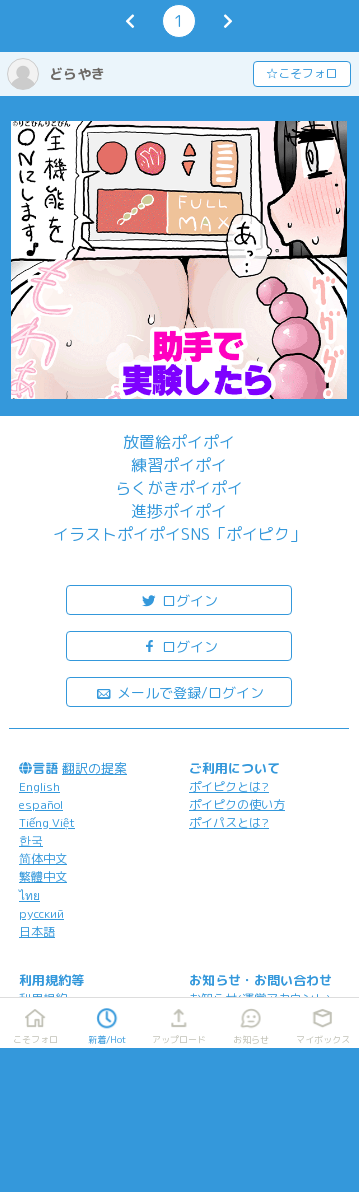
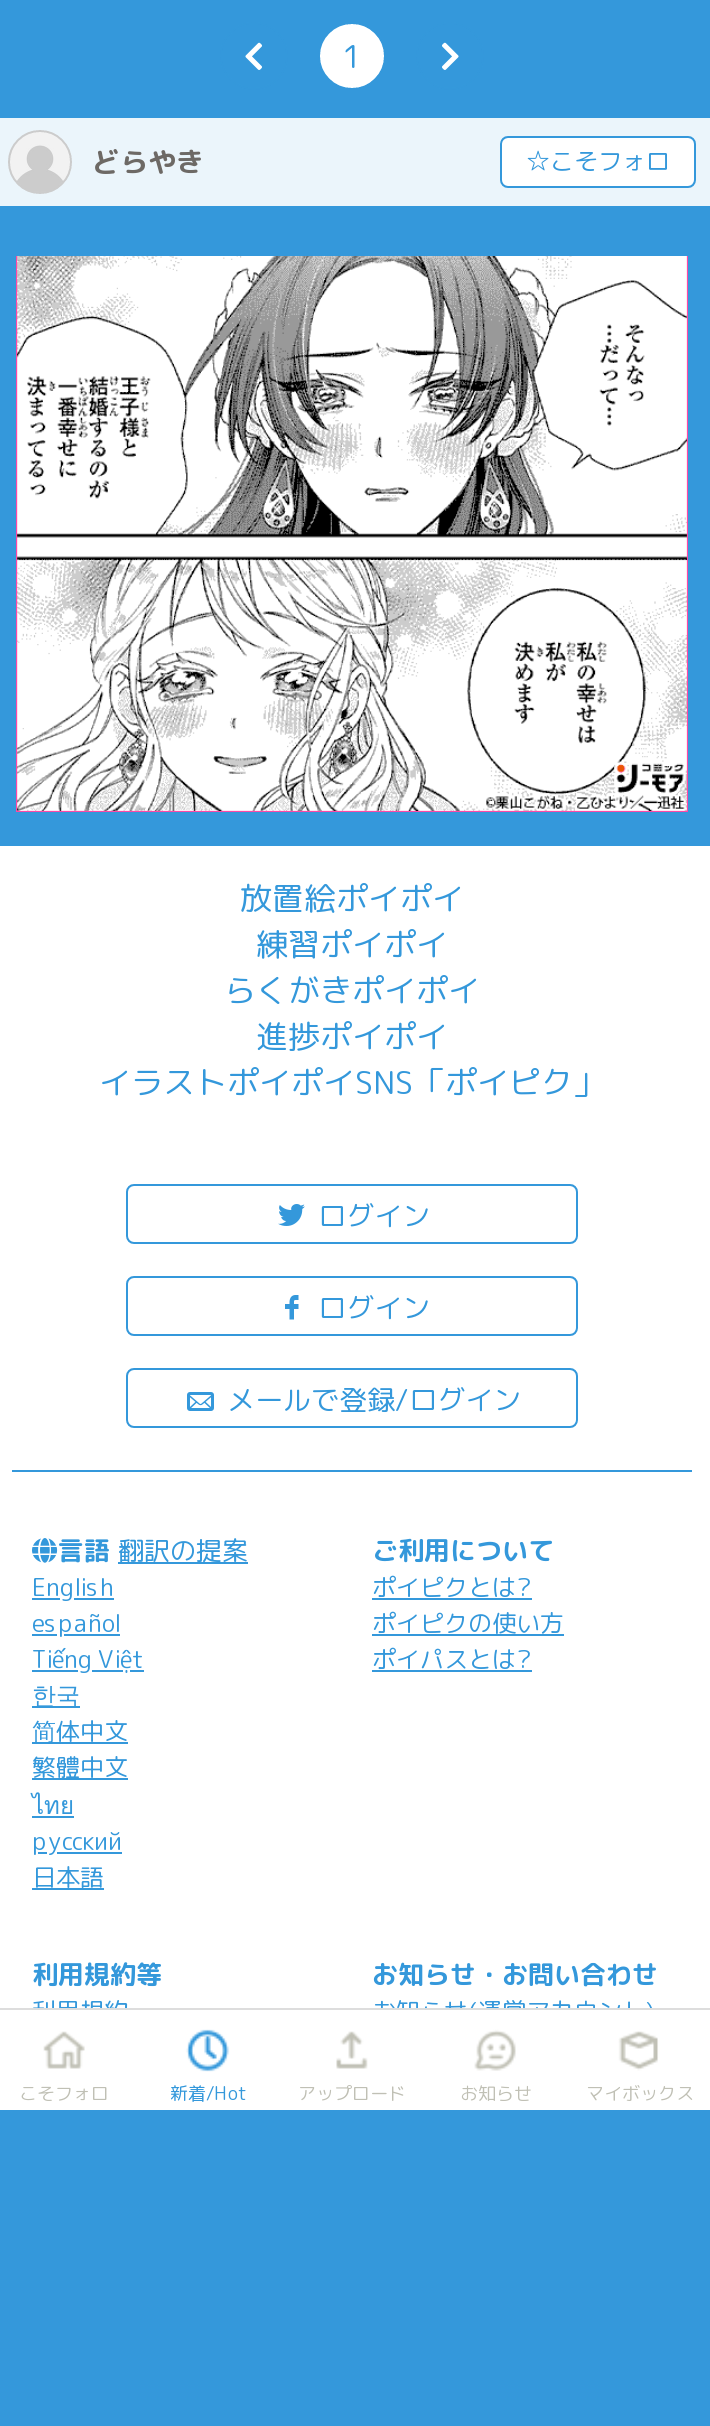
- [image]
+ [image]
